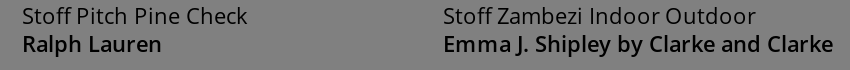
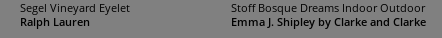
- Stoff Pitch Pine Check
+ Segel Vineyard Eyelet

- Stoff Zambezi Indoor Outdoor
+ Stoff Bosque Dreams Indoor Outdoor
